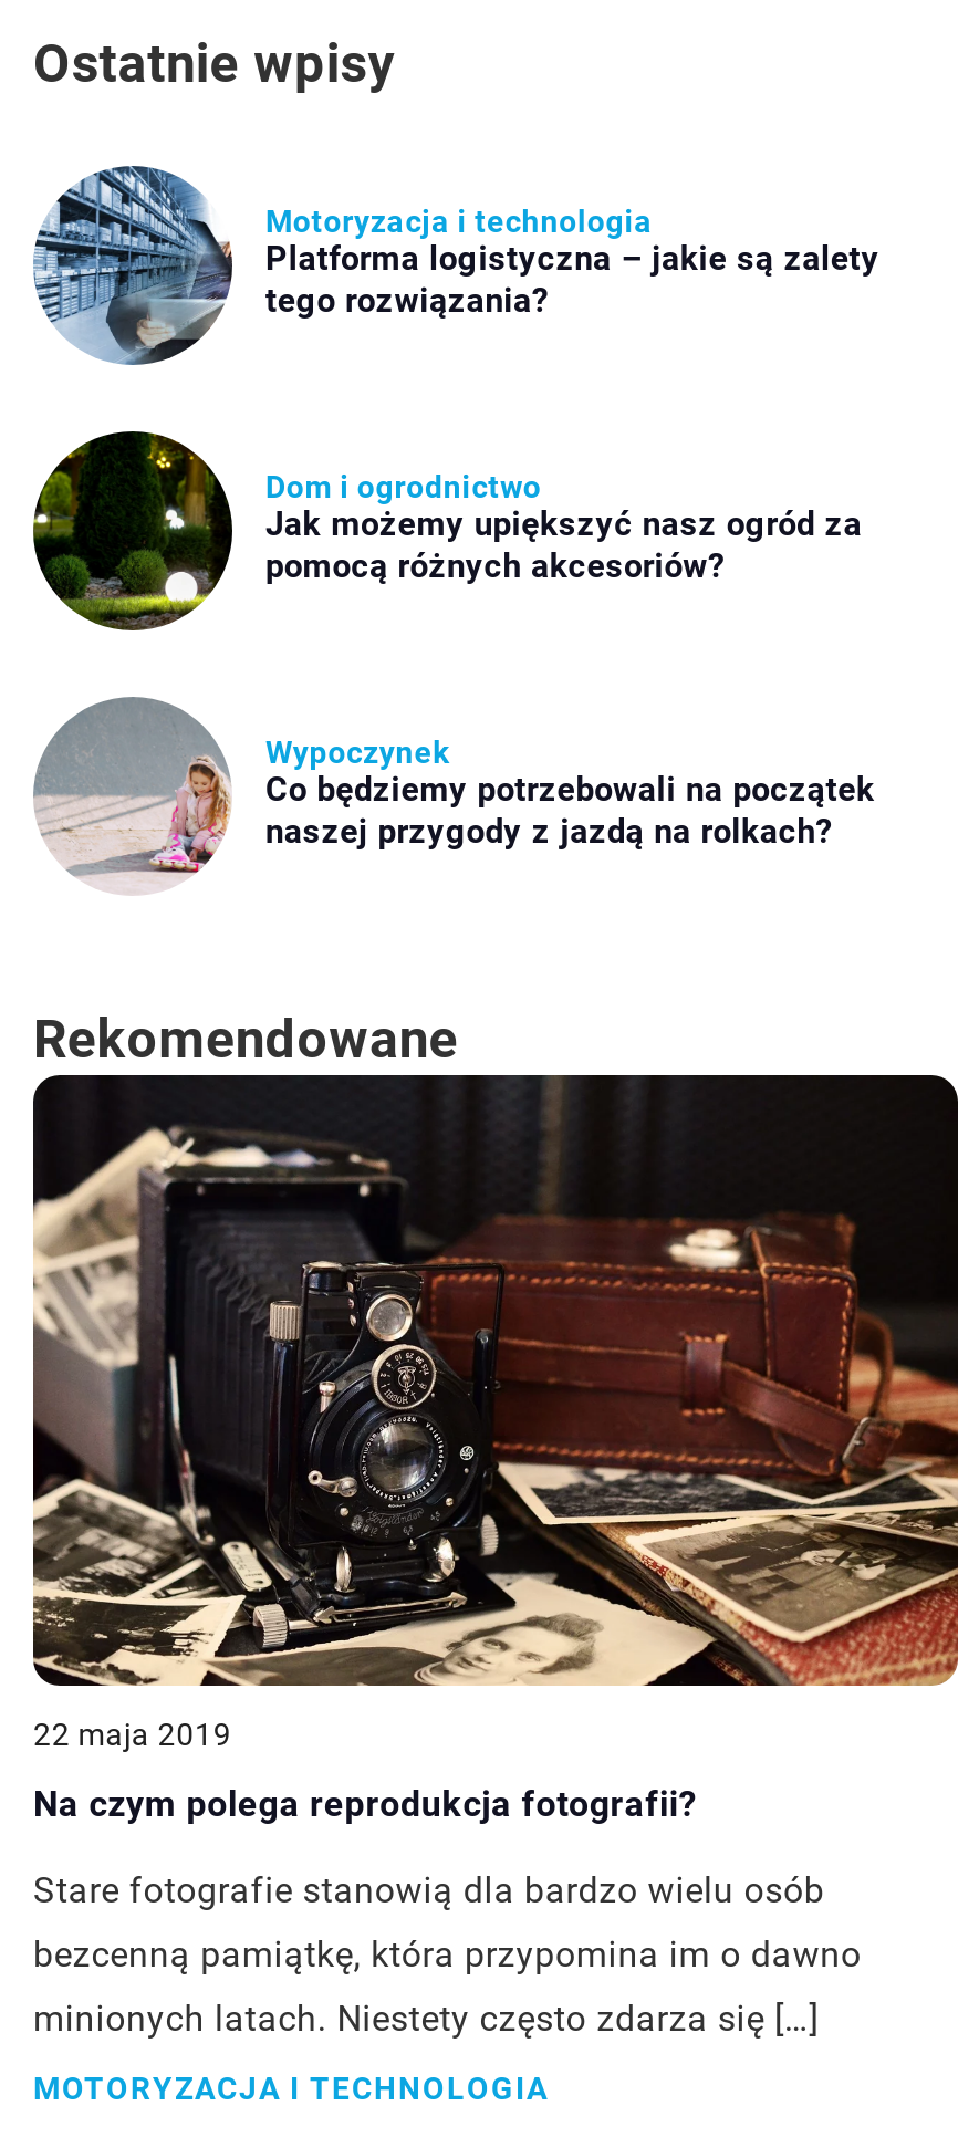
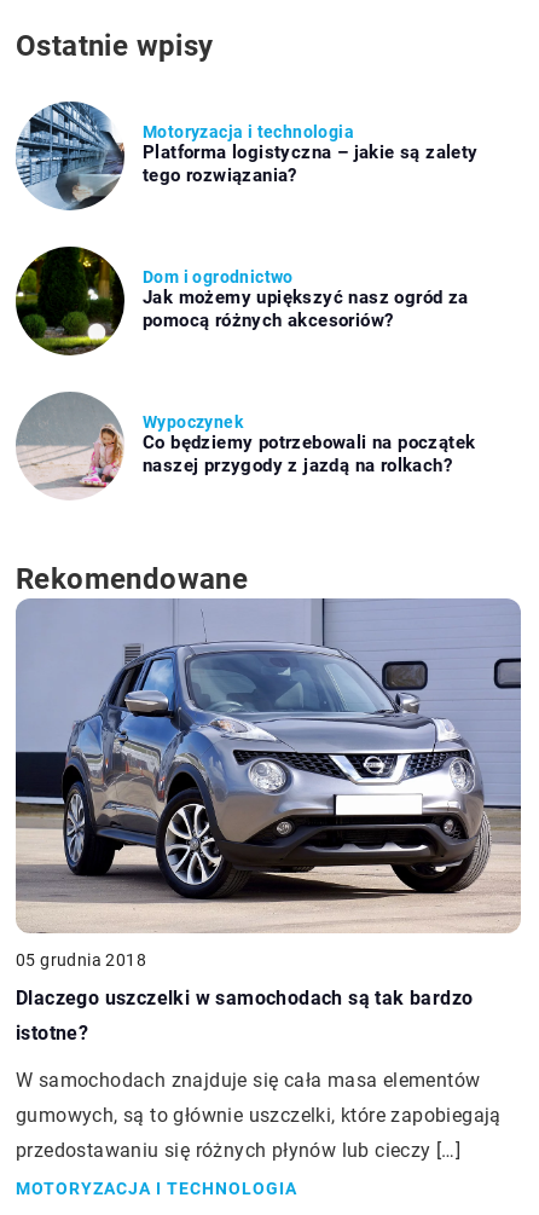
- [image]
- 22 maja 2019
- Na czym polega reprodukcja fotografii?
- Stare fotografie stanowią dla bardzo wielu osób
- bezcenną pamiątkę, która przypomina im o dawno
- minionych latach. Niestety często zdarza się […]
+ [image]
+ 05 grudnia 2018
+ Dlaczego uszczelki w samochodach są tak bardzo
+ istotne?
+ W samochodach znajduje się cała masa elementów
+ gumowych, są to głównie uszczelki, które zapobiegają
+ przedostawaniu się różnych płynów lub cieczy […]
